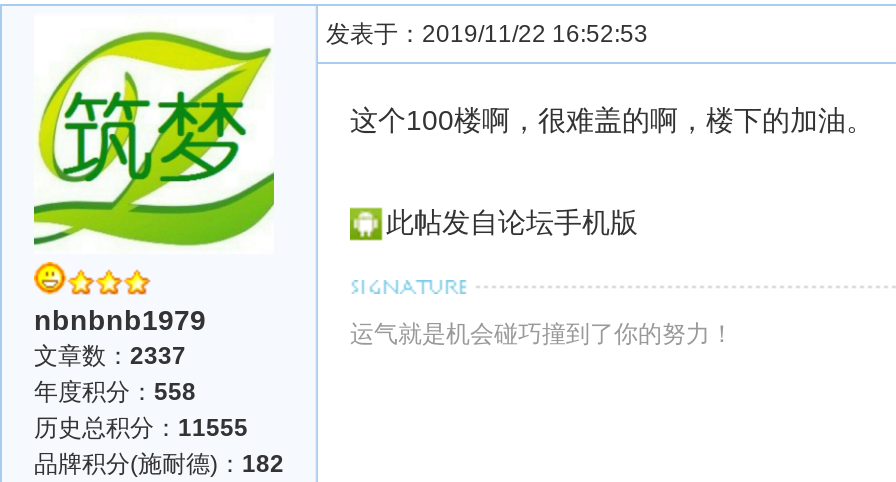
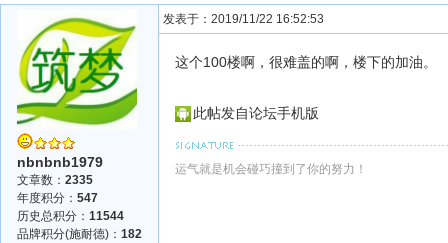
- 文章数：2337
+ 文章数：2335

- 年度积分：558
+ 年度积分：547

- 历史总积分：11555
+ 历史总积分：11544
